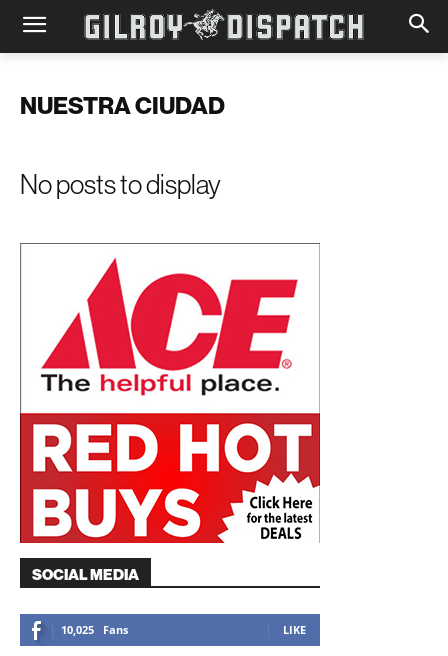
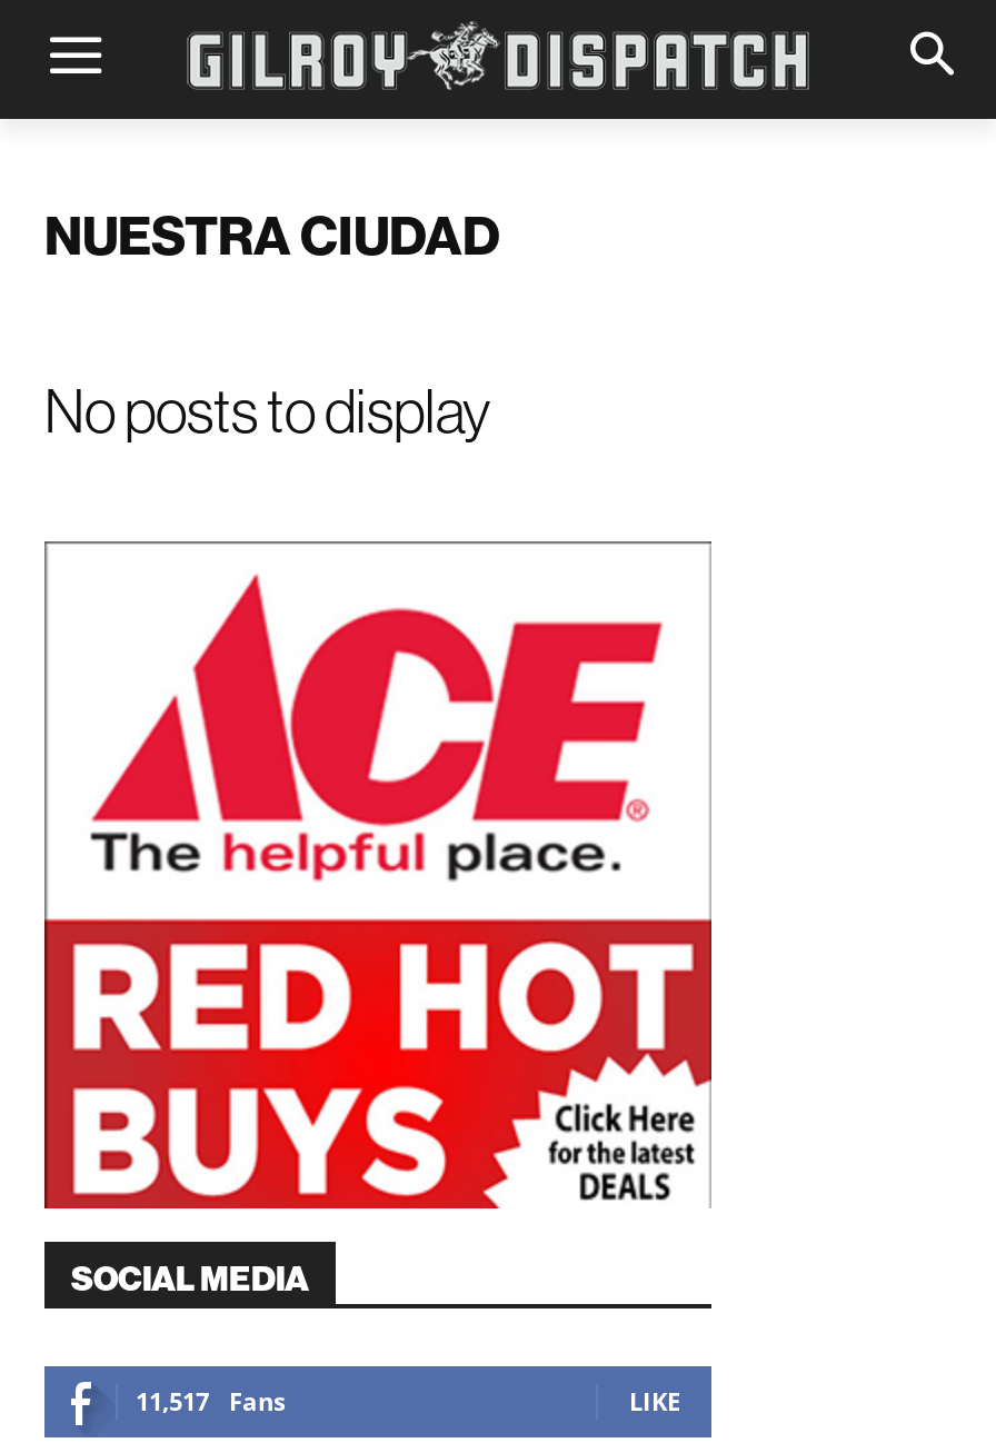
- 10,025 Fans
+ 11,517 Fans
